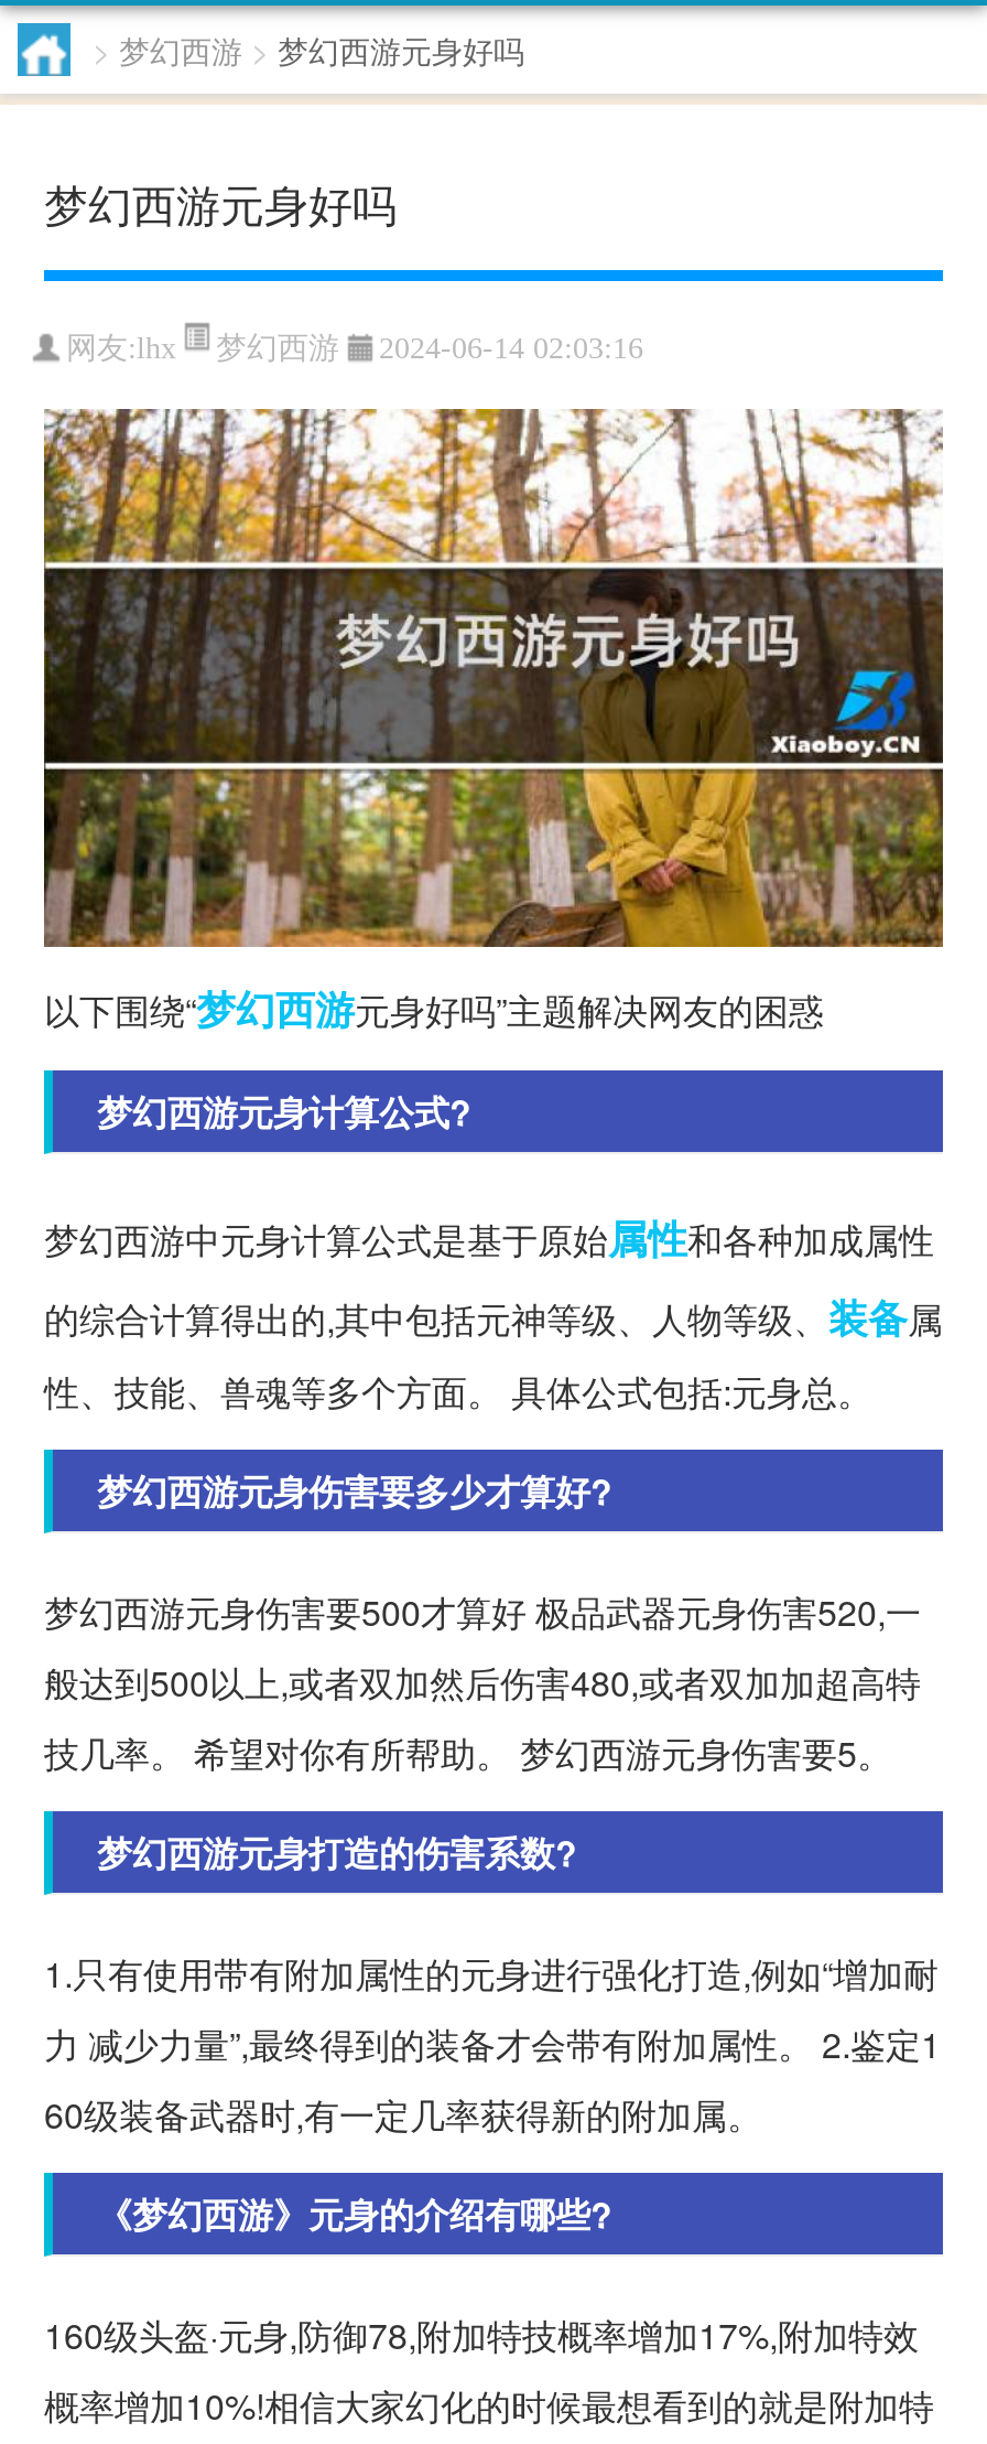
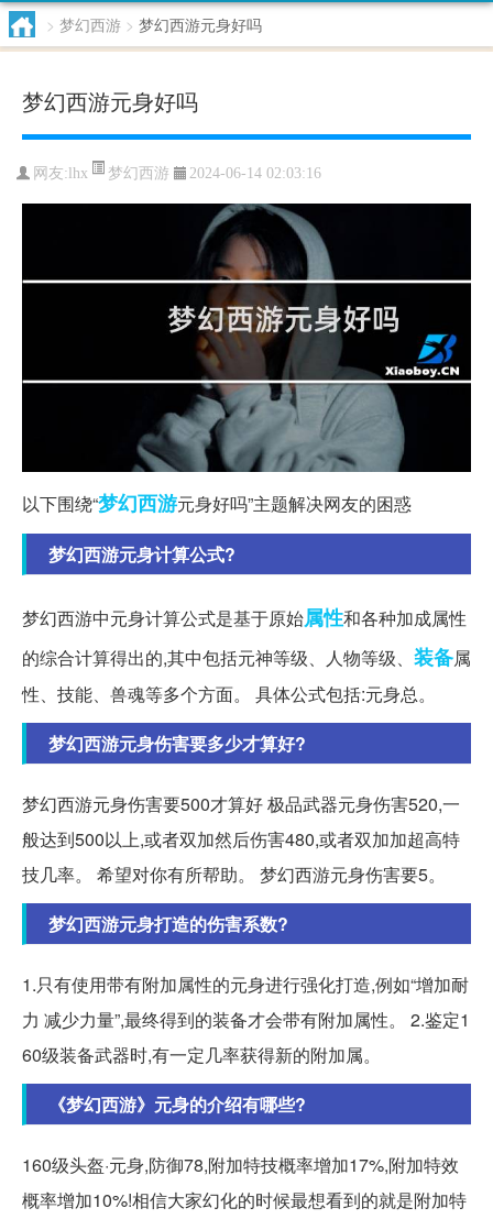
- [image]
+ [image]
